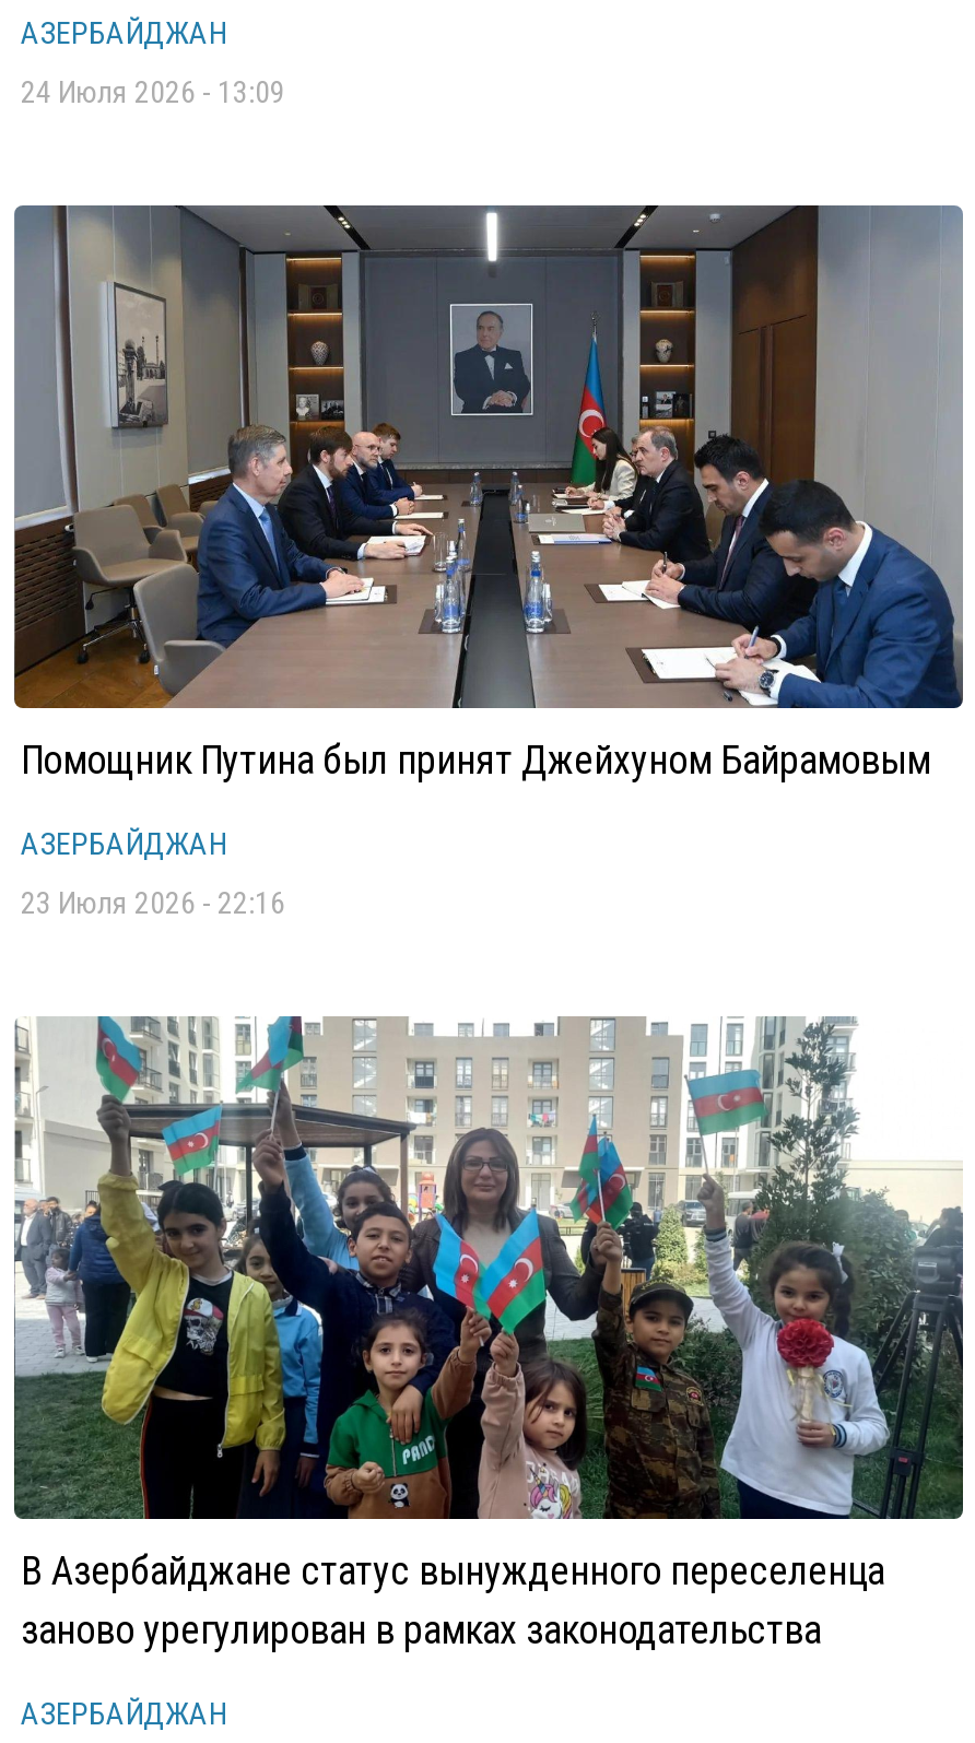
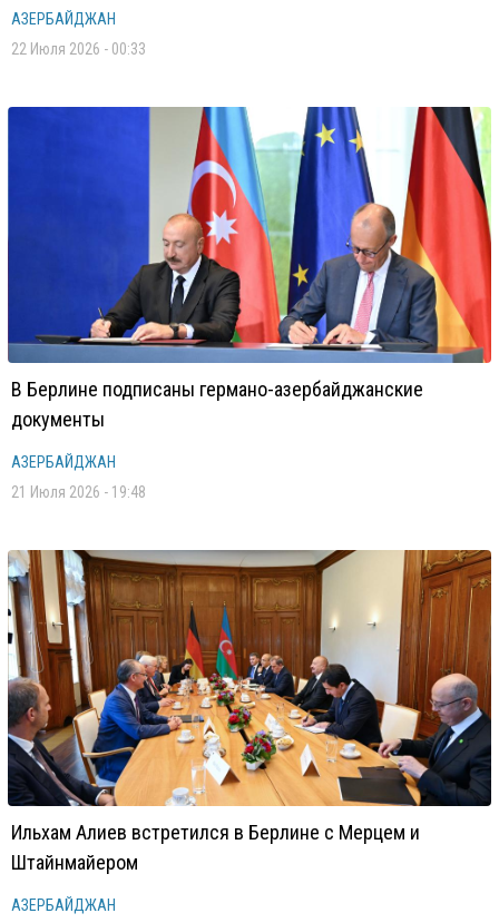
- 24 Июля 2026 - 13:09
+ 22 Июля 2026 - 00:33

- [image]
- Помощник Путина был принят Джейхуном Байрамовым
+ [image]
+ В Берлине подписаны германо-азербайджанские
+ документы

- 23 Июля 2026 - 22:16
+ 21 Июля 2026 - 19:48

- [image]
- В Азербайджане статус вынужденного переселенца
- заново урегулирован в рамках законодательства
+ [image]
+ Ильхам Алиев встретился в Берлине с Мерцем и
+ Штайнмайером
